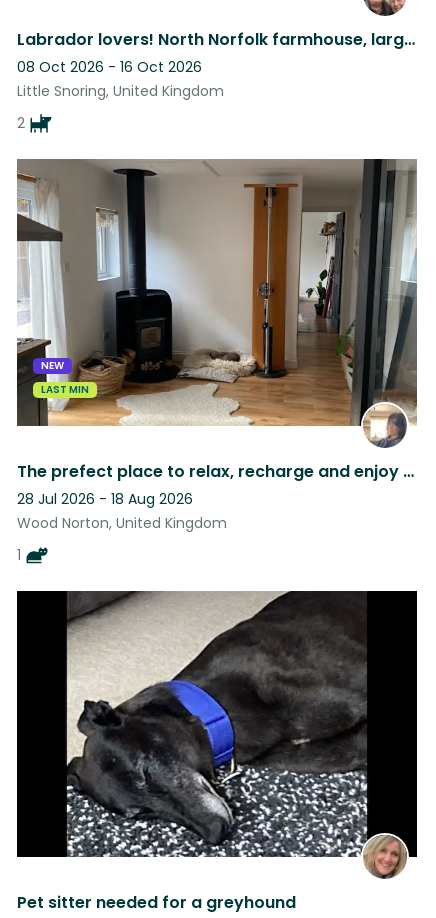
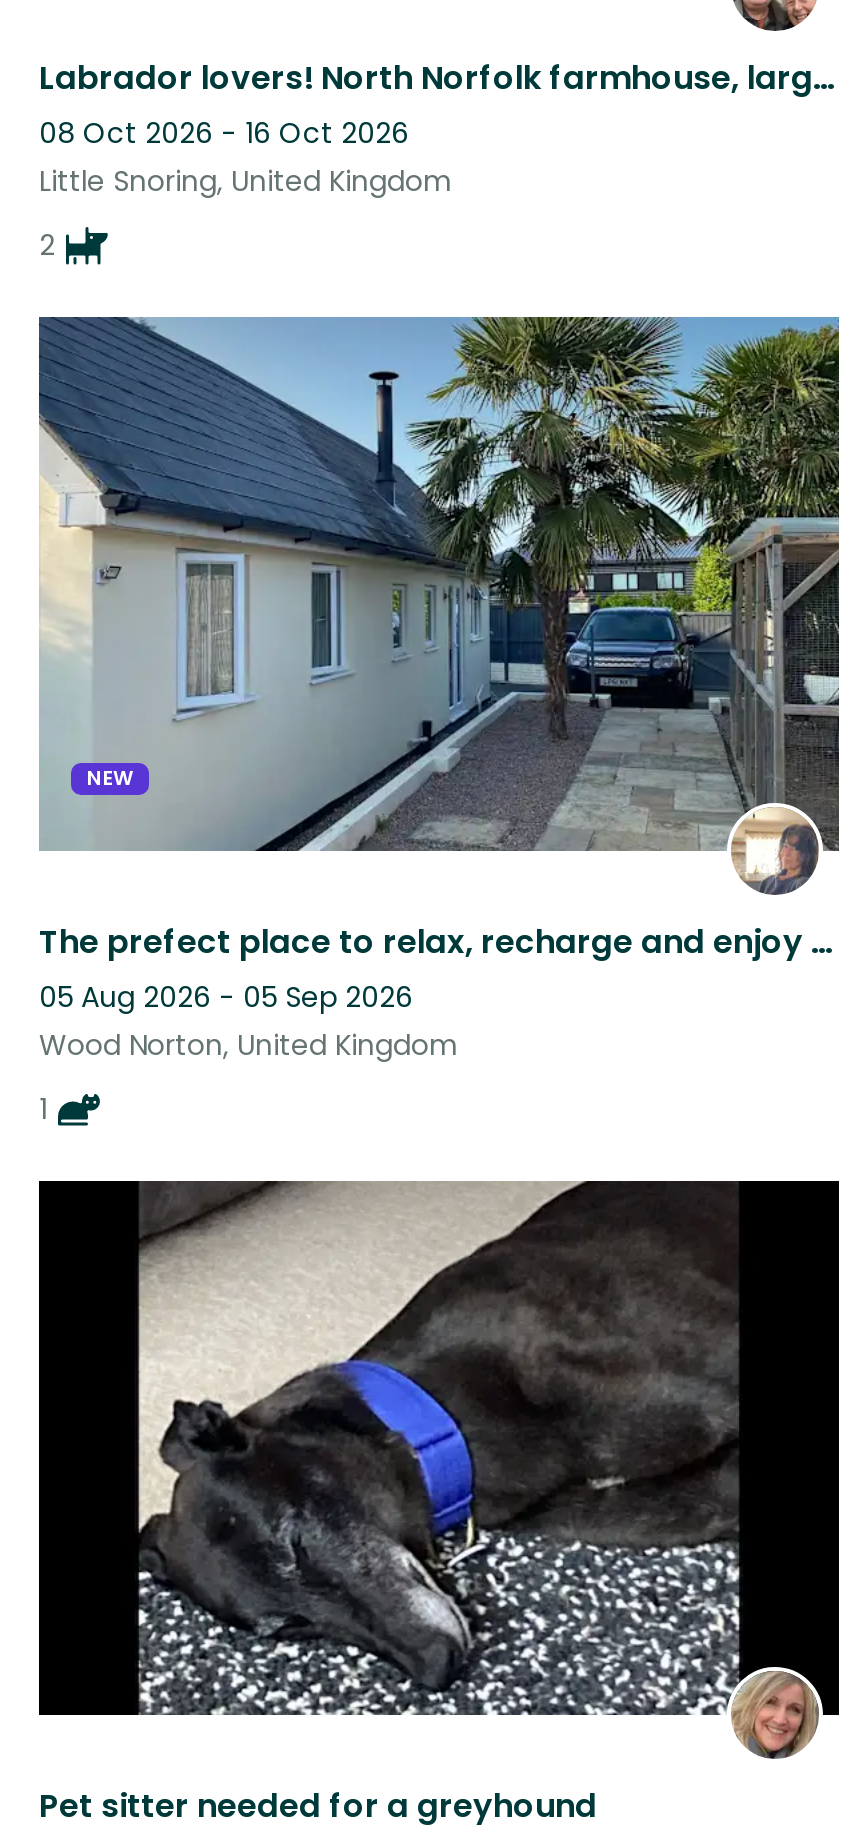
- [image]
+ [image]

moved down: NEW

- LAST MIN

- 28 Jul 2026 - 18 Aug 2026
+ 05 Aug 2026 - 05 Sep 2026
